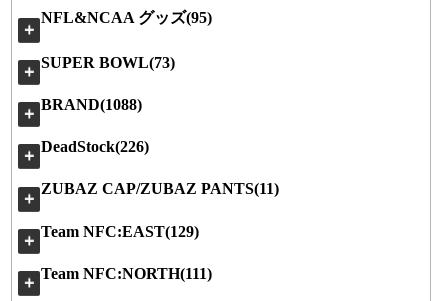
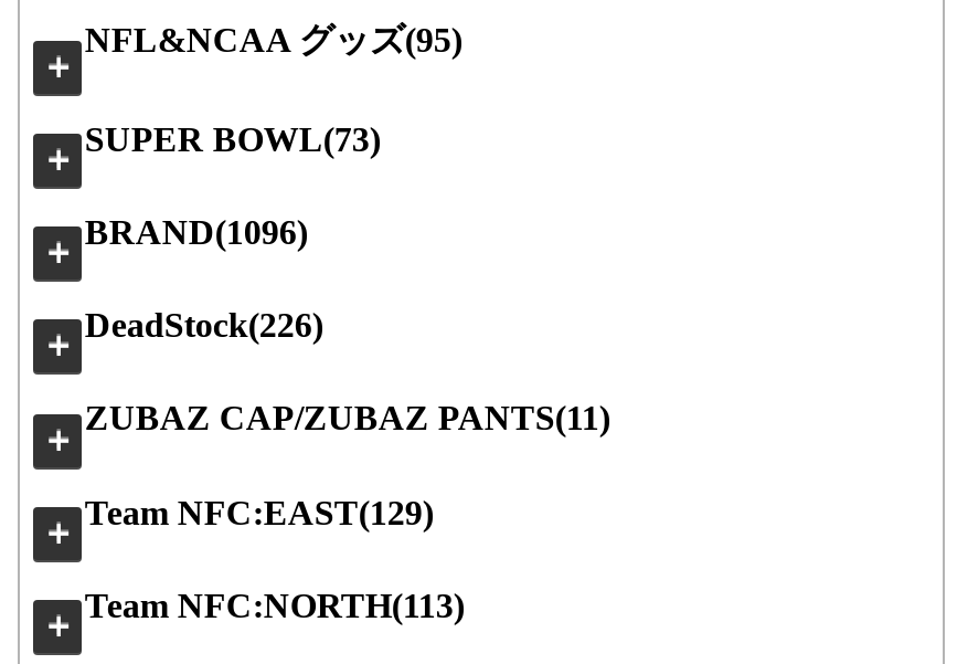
- BRAND(1088)
+ BRAND(1096)

- Team NFC:NORTH(111)
+ Team NFC:NORTH(113)
